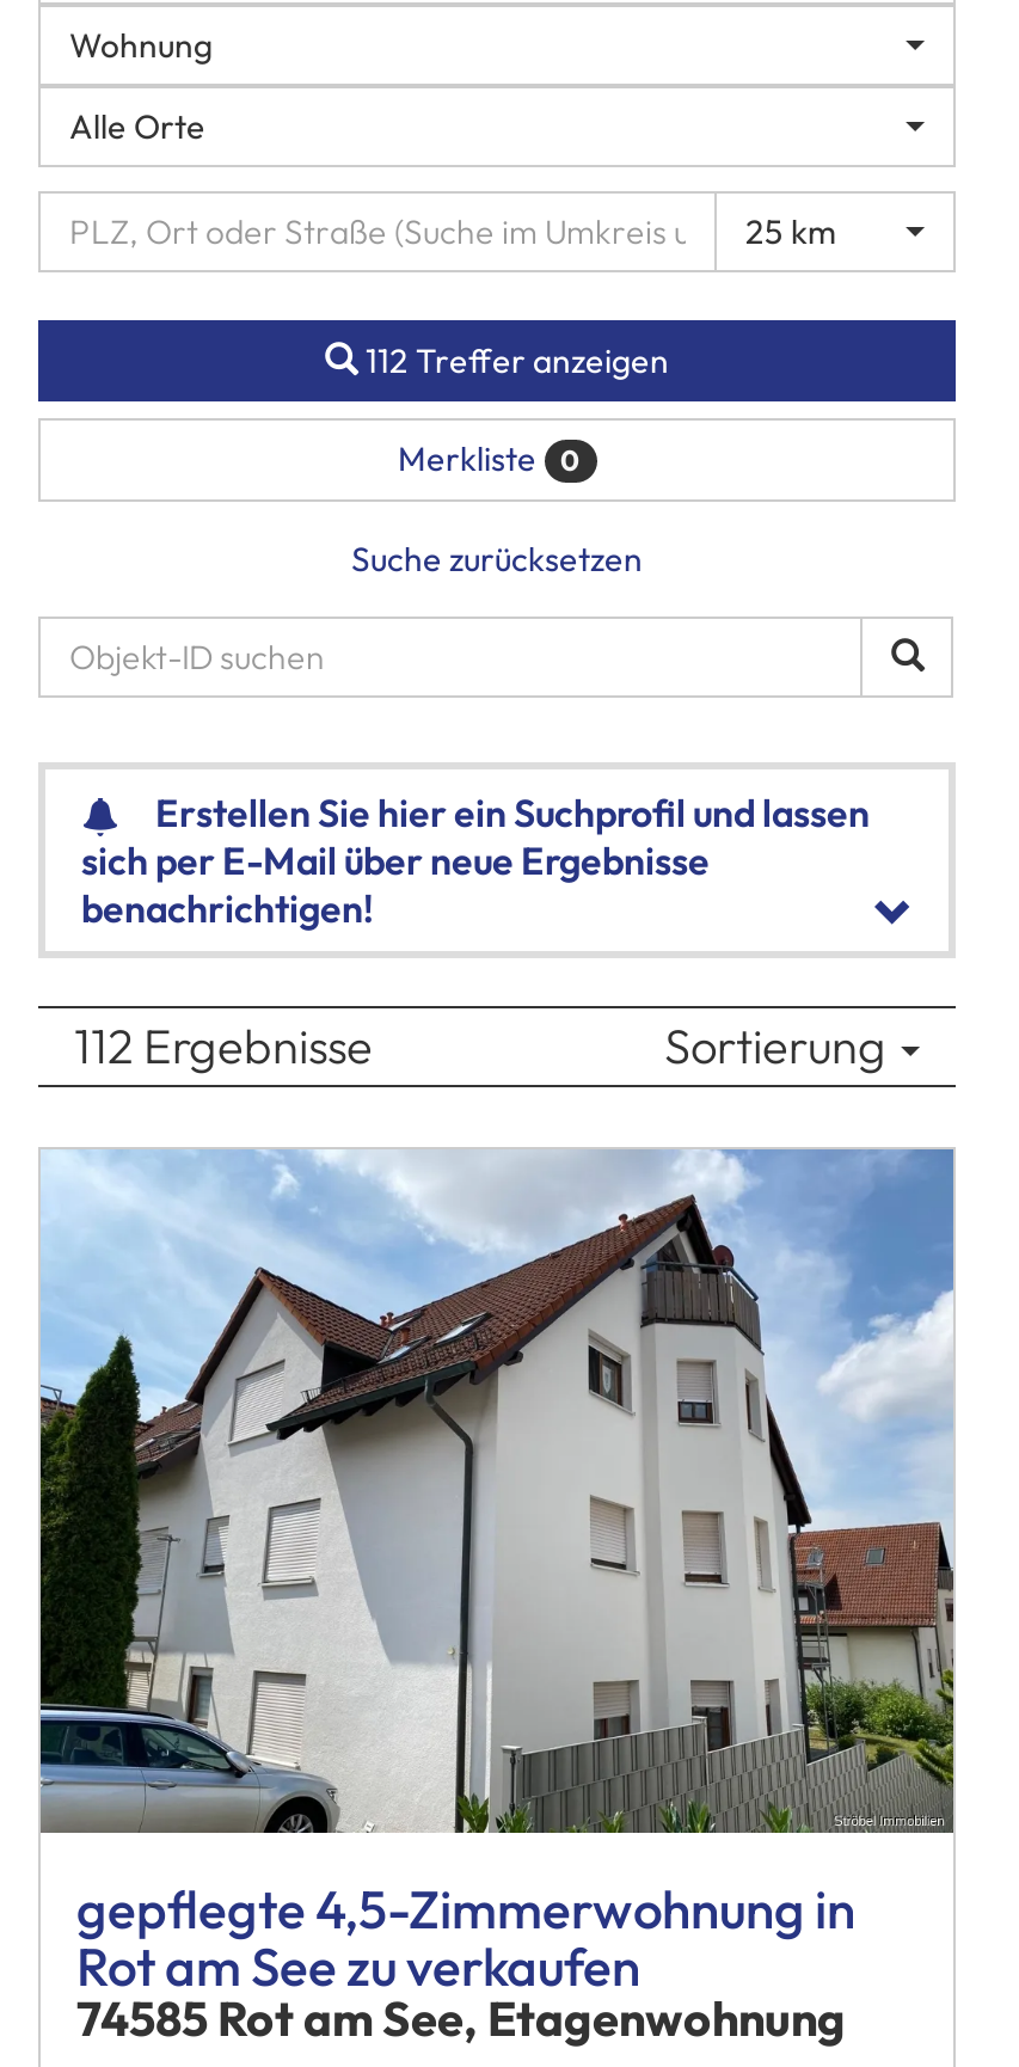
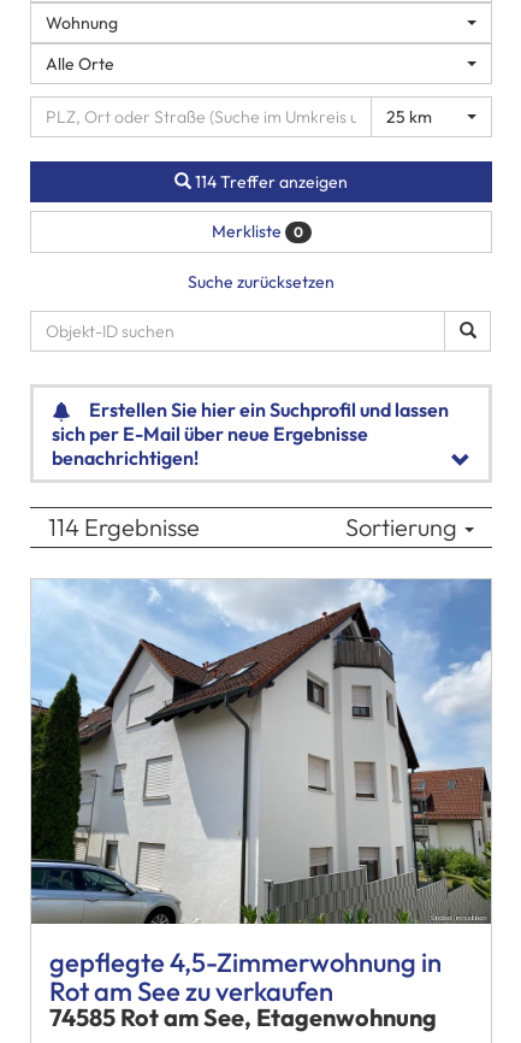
- 112 Treffer anzeigen
+ 114 Treffer anzeigen

- 112 Ergebnisse
+ 114 Ergebnisse
